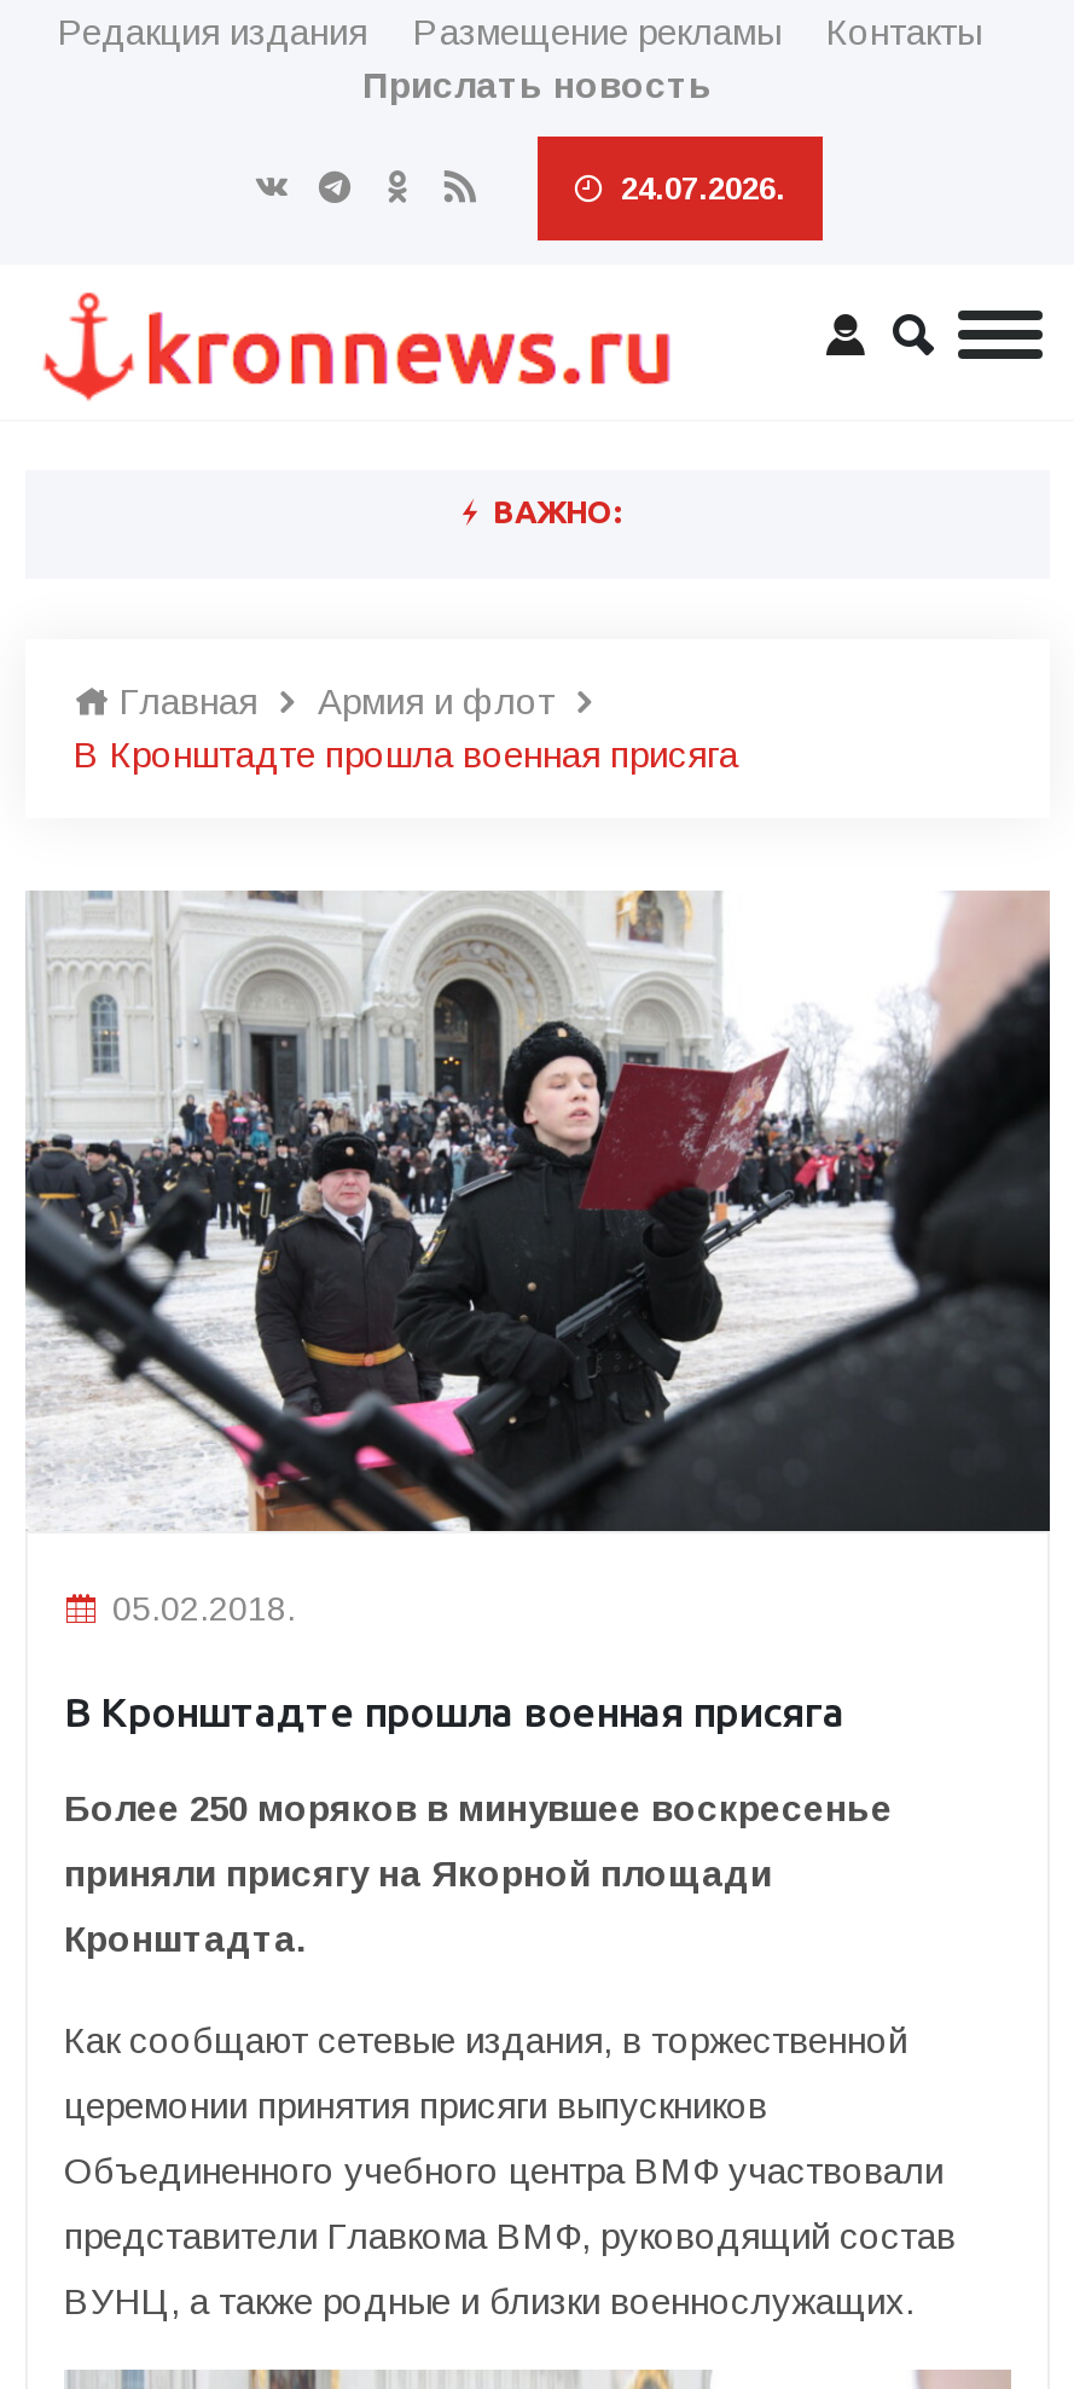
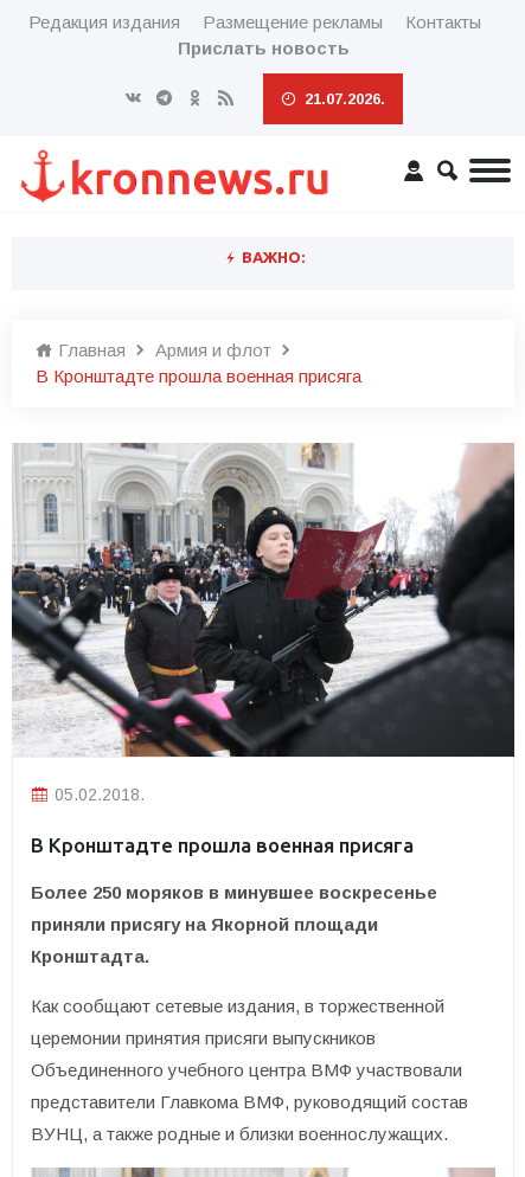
- 24.07.2026.
+ 21.07.2026.
